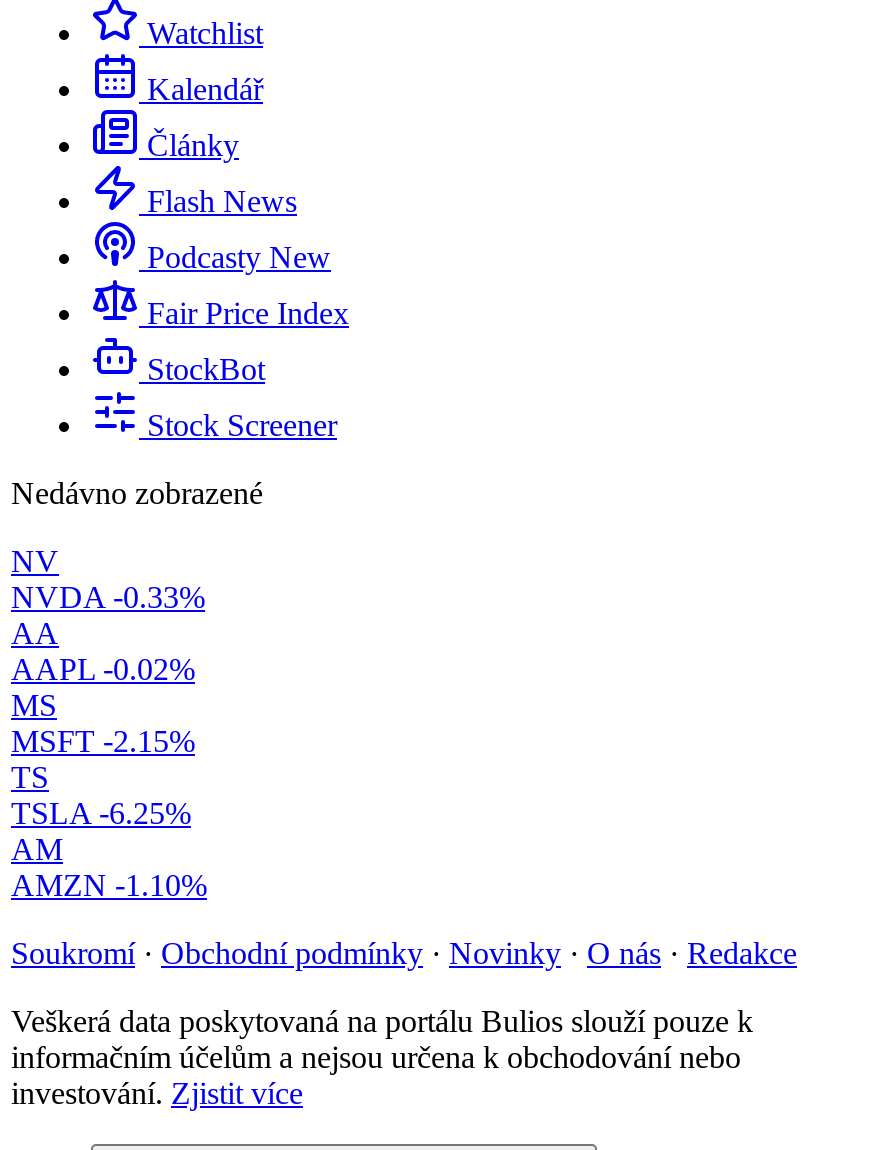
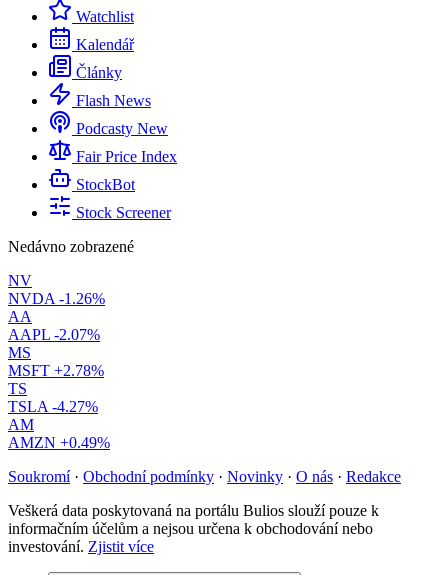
- NVDA -0.33%
+ NVDA -1.26%

- AAPL -0.02%
+ AAPL -2.07%

- MSFT -2.15%
+ MSFT +2.78%

- TSLA -6.25%
+ TSLA -4.27%

- AMZN -1.10%
+ AMZN +0.49%
